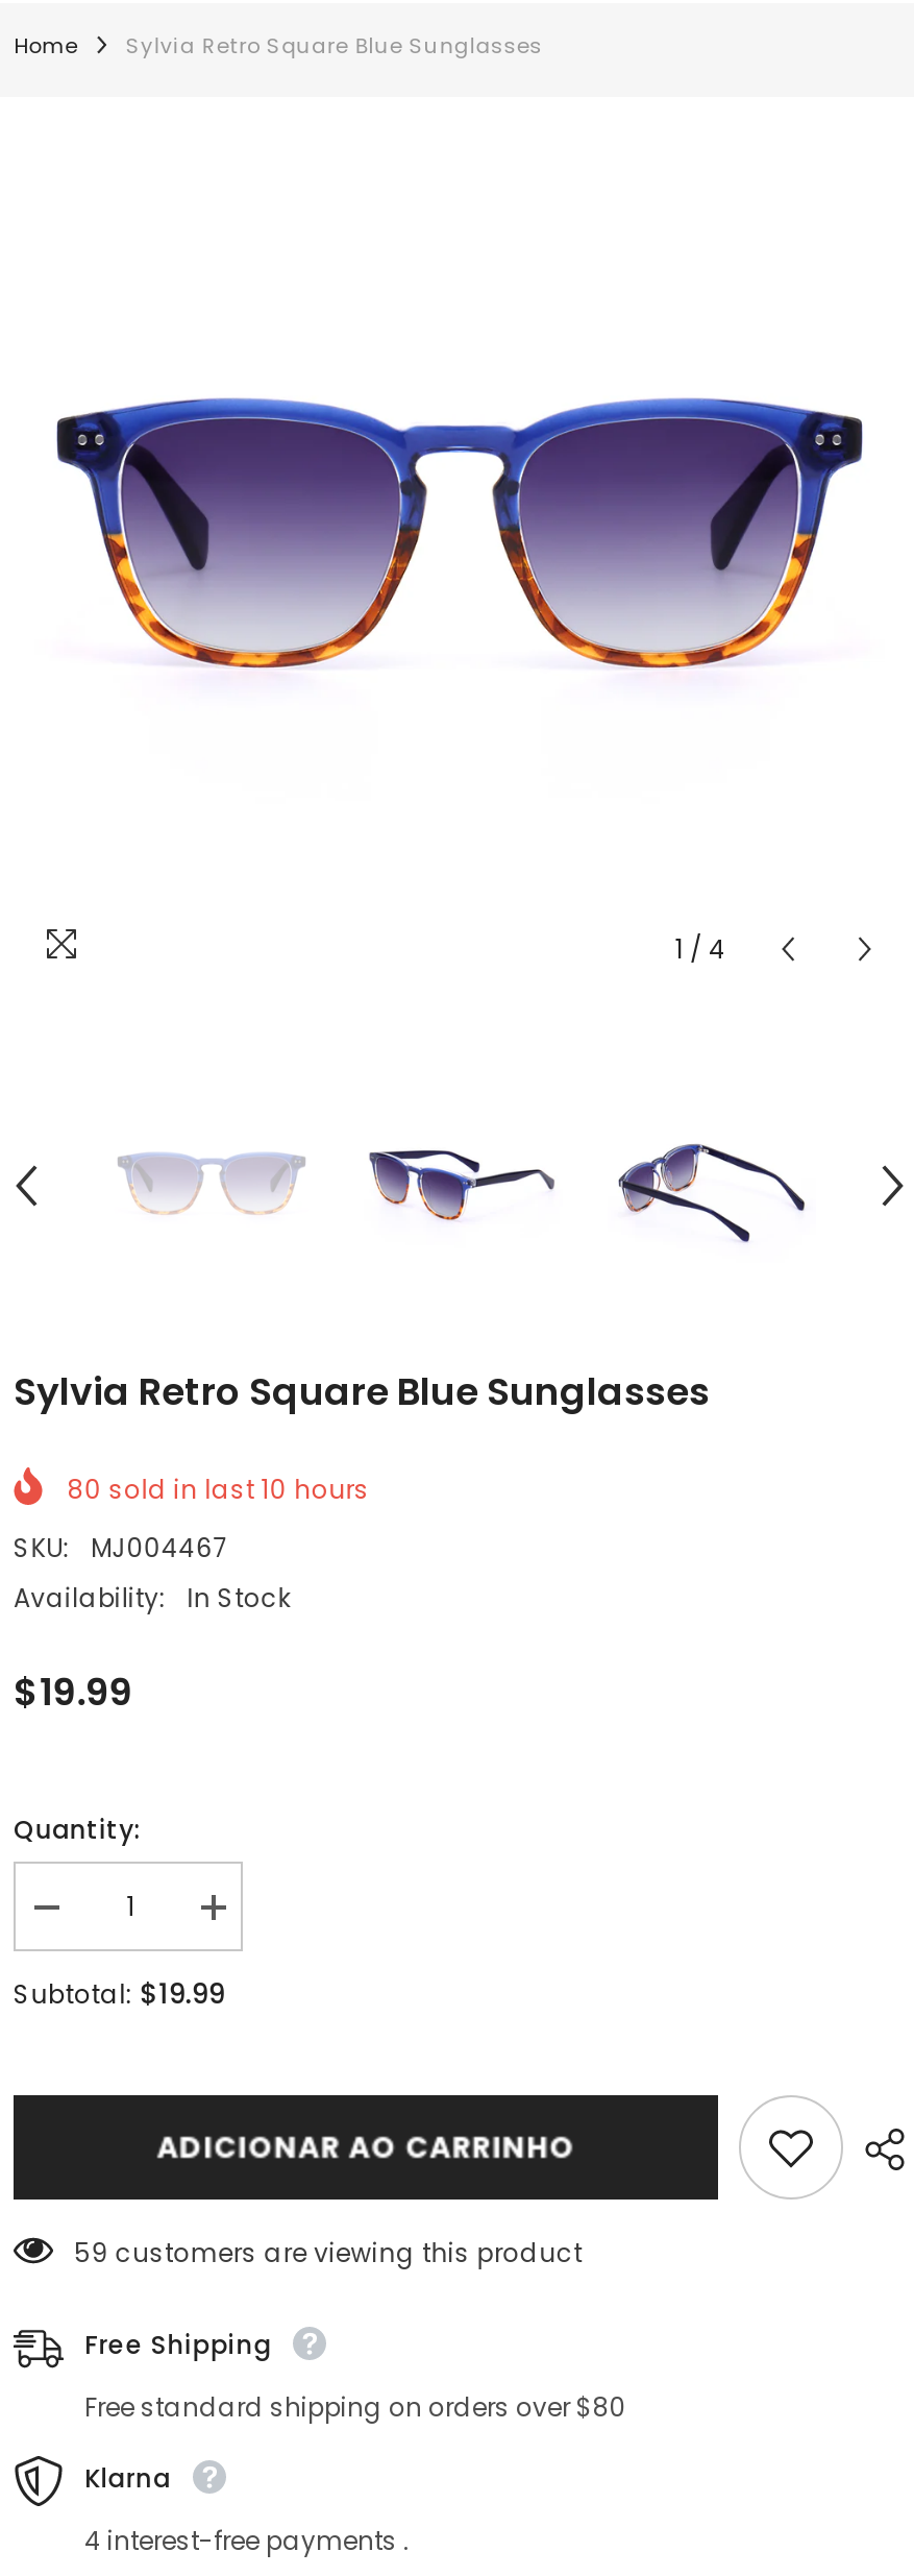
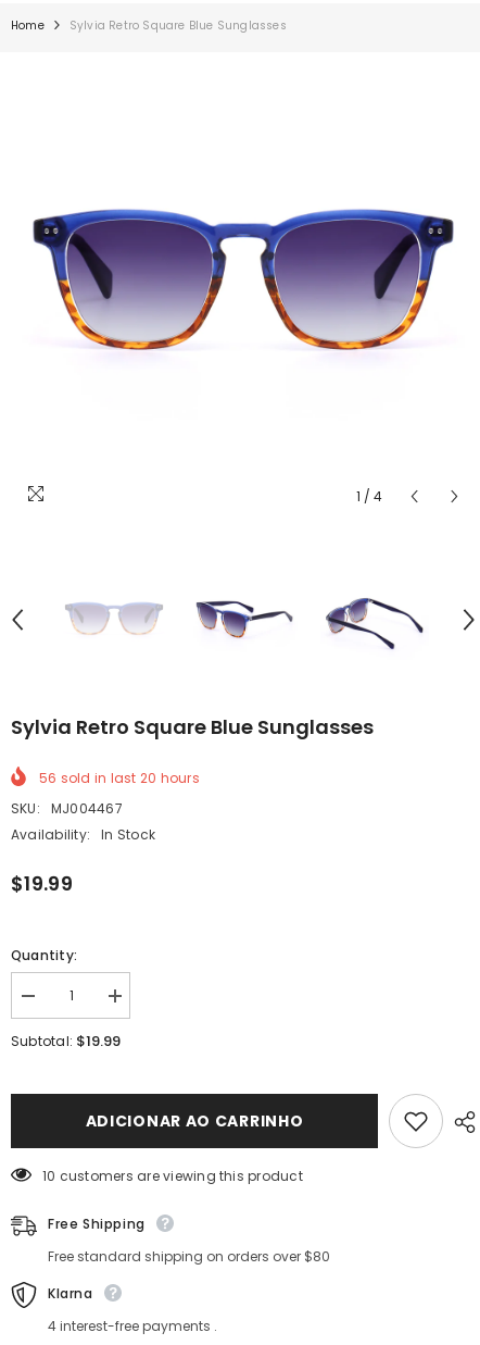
- 80 sold in last 10 hours
+ 56 sold in last 20 hours

- 59 customers are viewing this product
+ 10 customers are viewing this product
